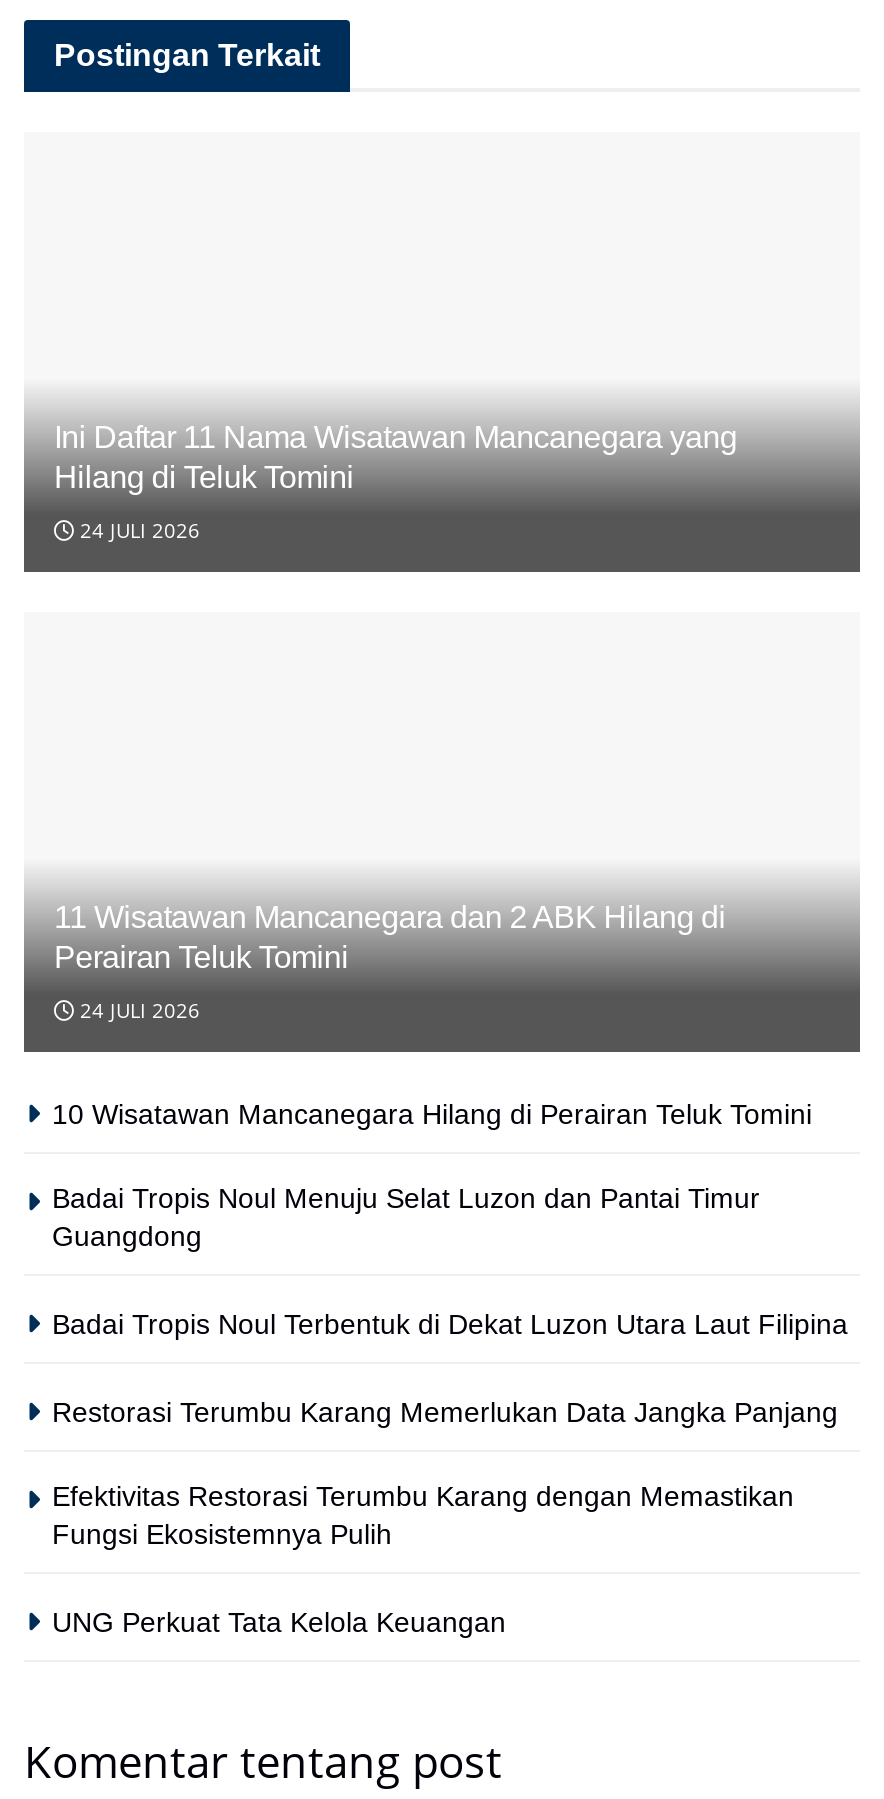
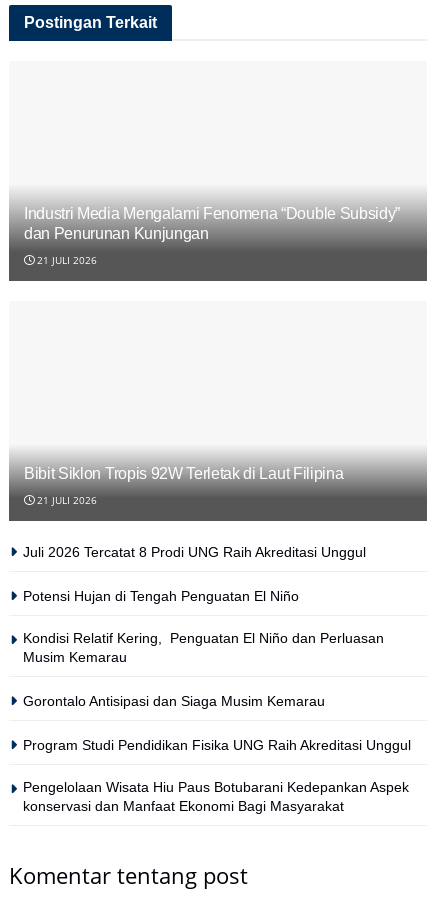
- Ini Daftar 11 Nama Wisatawan Mancanegara yang
- Hilang di Teluk Tomini
+ Industri Media Mengalami Fenomena “Double Subsidy”
+ dan Penurunan Kunjungan

- 24 JULI 2026
+ 21 JULI 2026

- 11 Wisatawan Mancanegara dan 2 ABK Hilang di
- Perairan Teluk Tomini
+ Bibit Siklon Tropis 92W Terletak di Laut Filipina

- 24 JULI 2026
+ 21 JULI 2026

- 10 Wisatawan Mancanegara Hilang di Perairan Teluk Tomini
+ Juli 2026 Tercatat 8 Prodi UNG Raih Akreditasi Unggul

- Badai Tropis Noul Menuju Selat Luzon dan Pantai Timur
- Guangdong
+ Potensi Hujan di Tengah Penguatan El Niño

- Badai Tropis Noul Terbentuk di Dekat Luzon Utara Laut Filipina
+ Kondisi Relatif Kering, Penguatan El Niño dan Perluasan
+ Musim Kemarau

- Restorasi Terumbu Karang Memerlukan Data Jangka Panjang
+ Gorontalo Antisipasi dan Siaga Musim Kemarau

- Efektivitas Restorasi Terumbu Karang dengan Memastikan
- Fungsi Ekosistemnya Pulih
+ Program Studi Pendidikan Fisika UNG Raih Akreditasi Unggul

- UNG Perkuat Tata Kelola Keuangan
+ Pengelolaan Wisata Hiu Paus Botubarani Kedepankan Aspek
+ konservasi dan Manfaat Ekonomi Bagi Masyarakat
